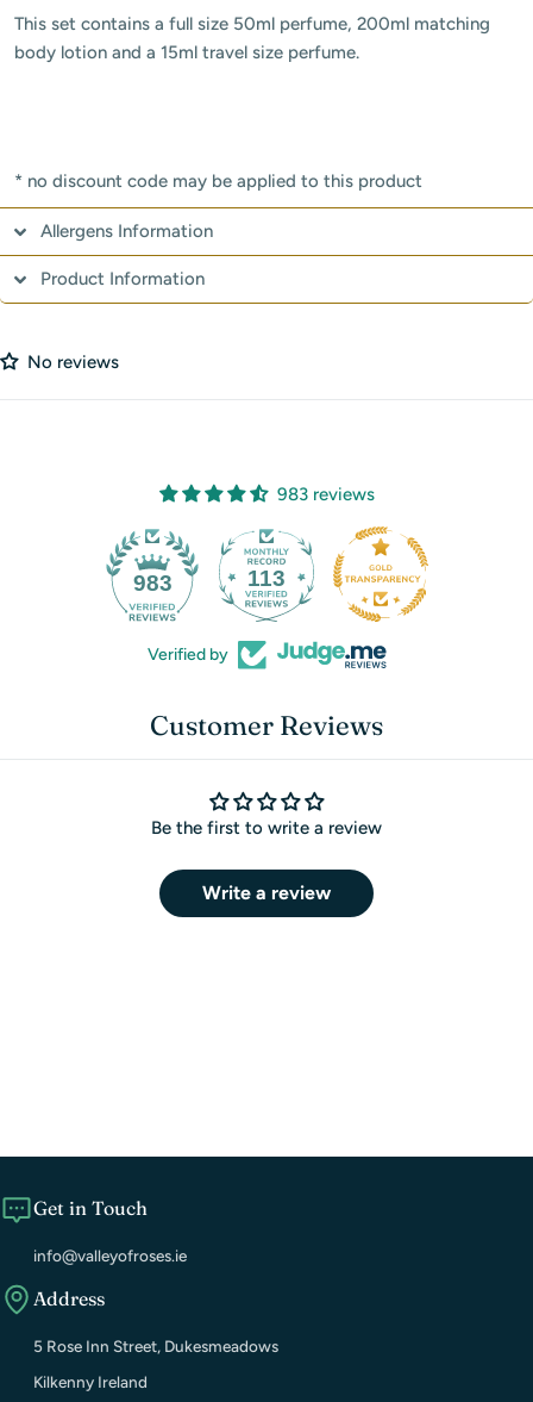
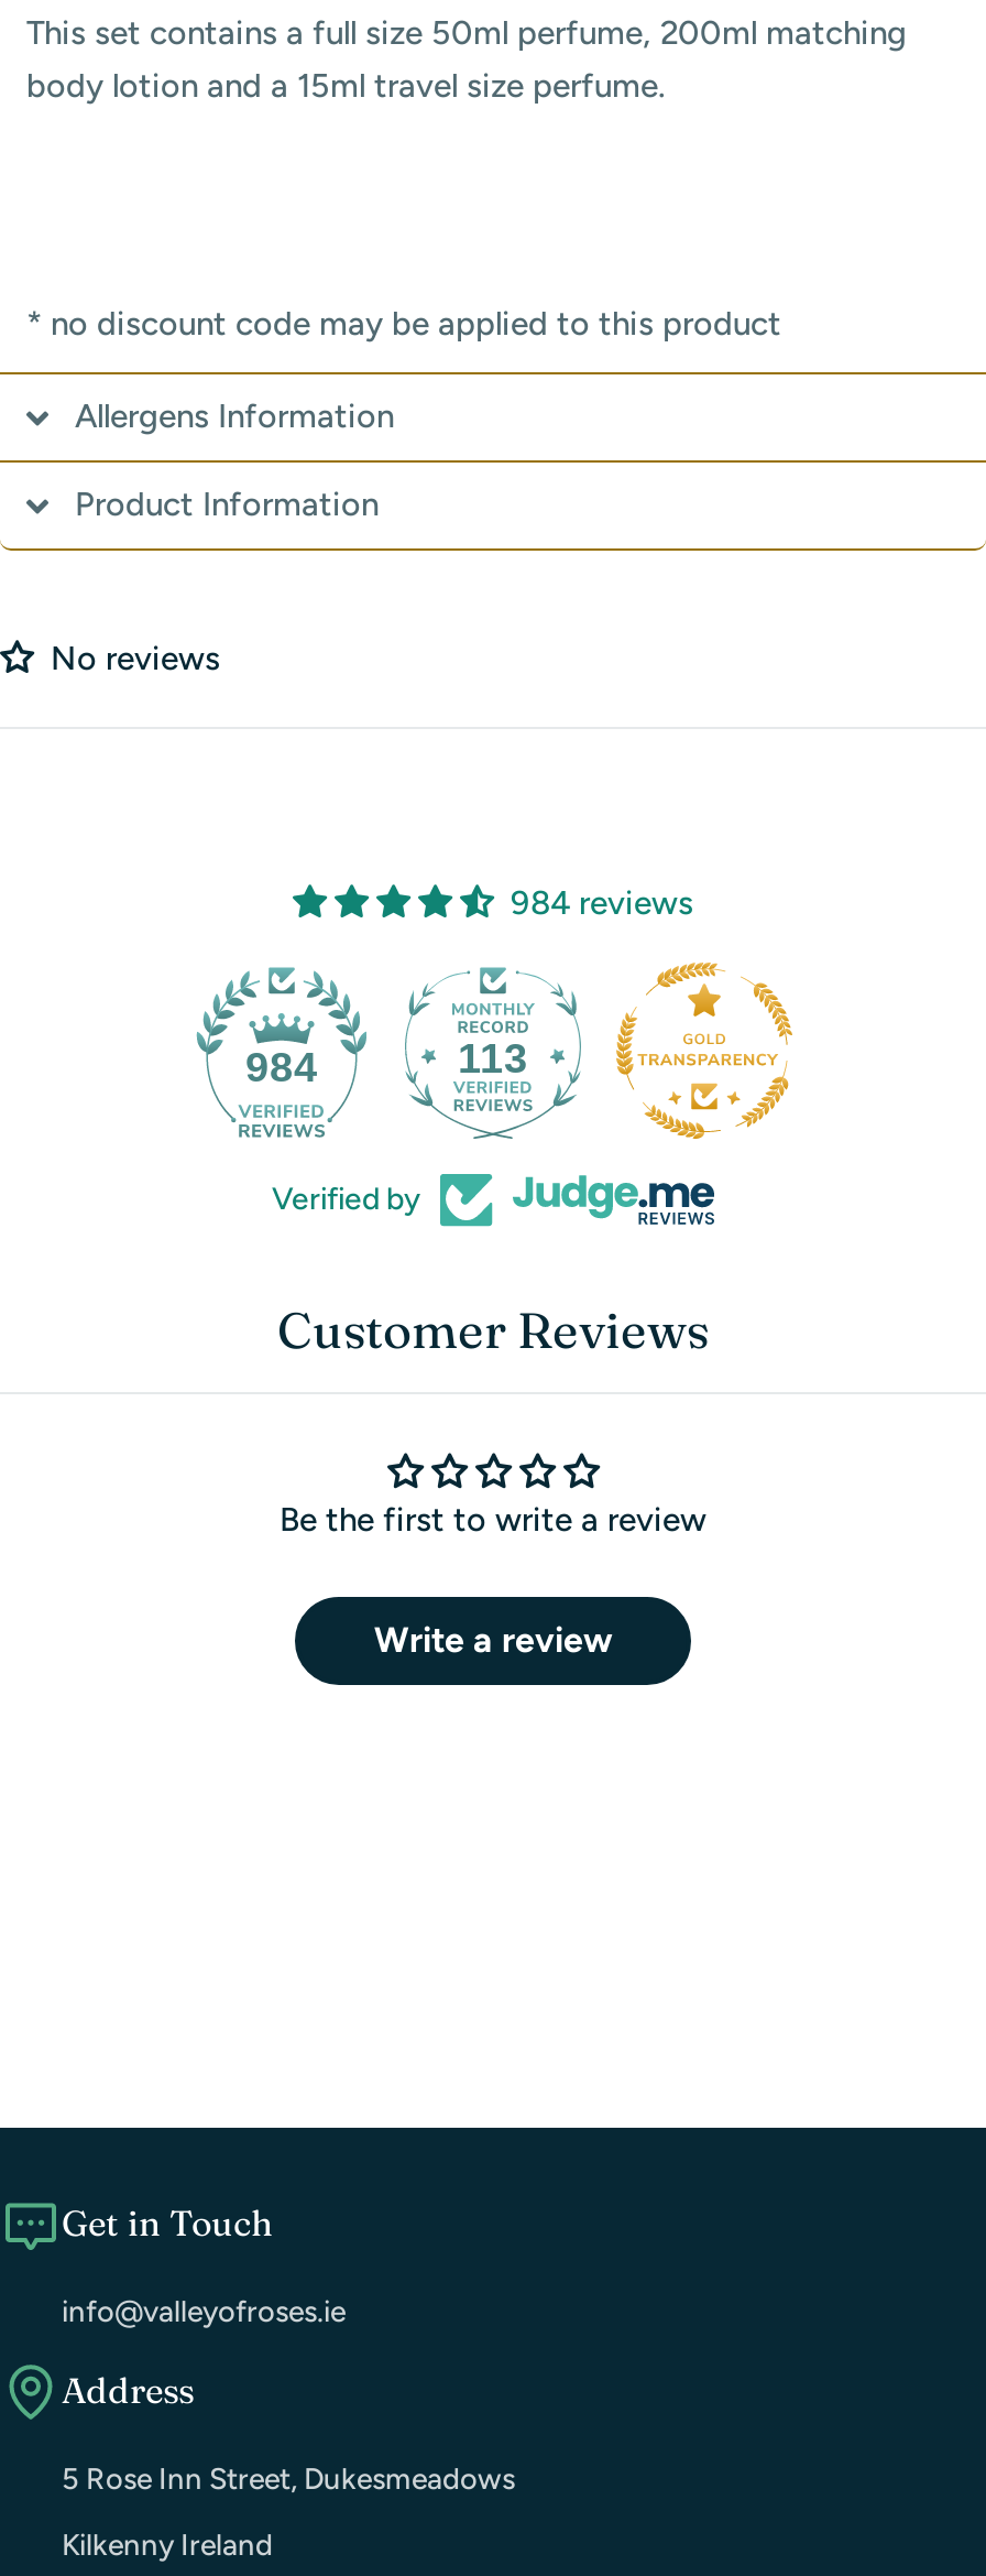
- 983 reviews
+ 984 reviews

- 983
+ 984
